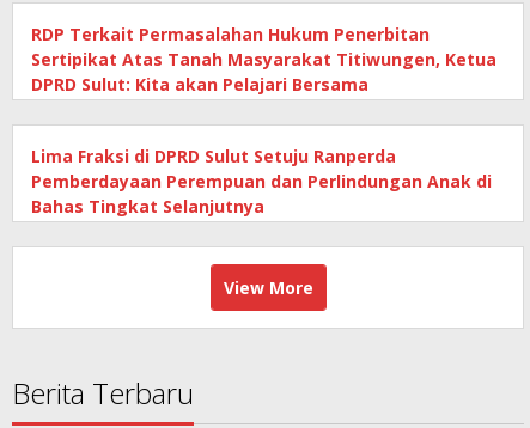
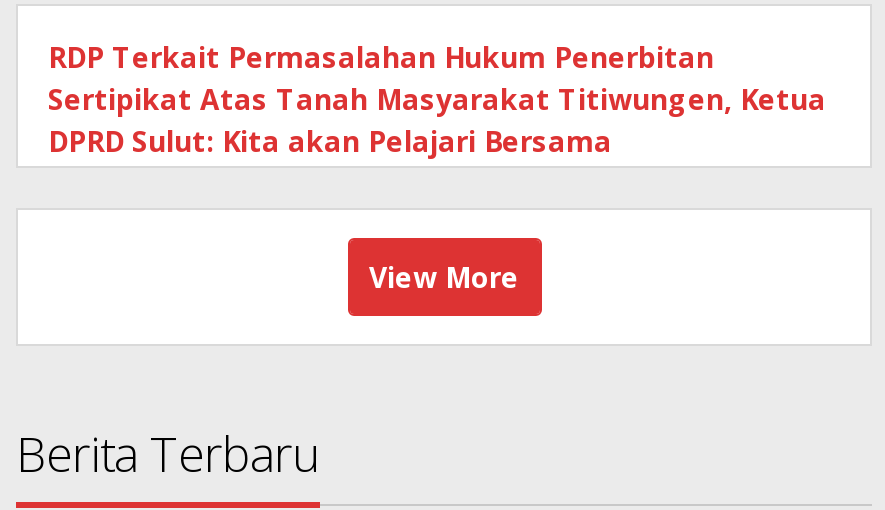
- Lima Fraksi di DPRD Sulut Setuju Ranperda
- Pemberdayaan Perempuan dan Perlindungan Anak di
- Bahas Tingkat Selanjutnya
